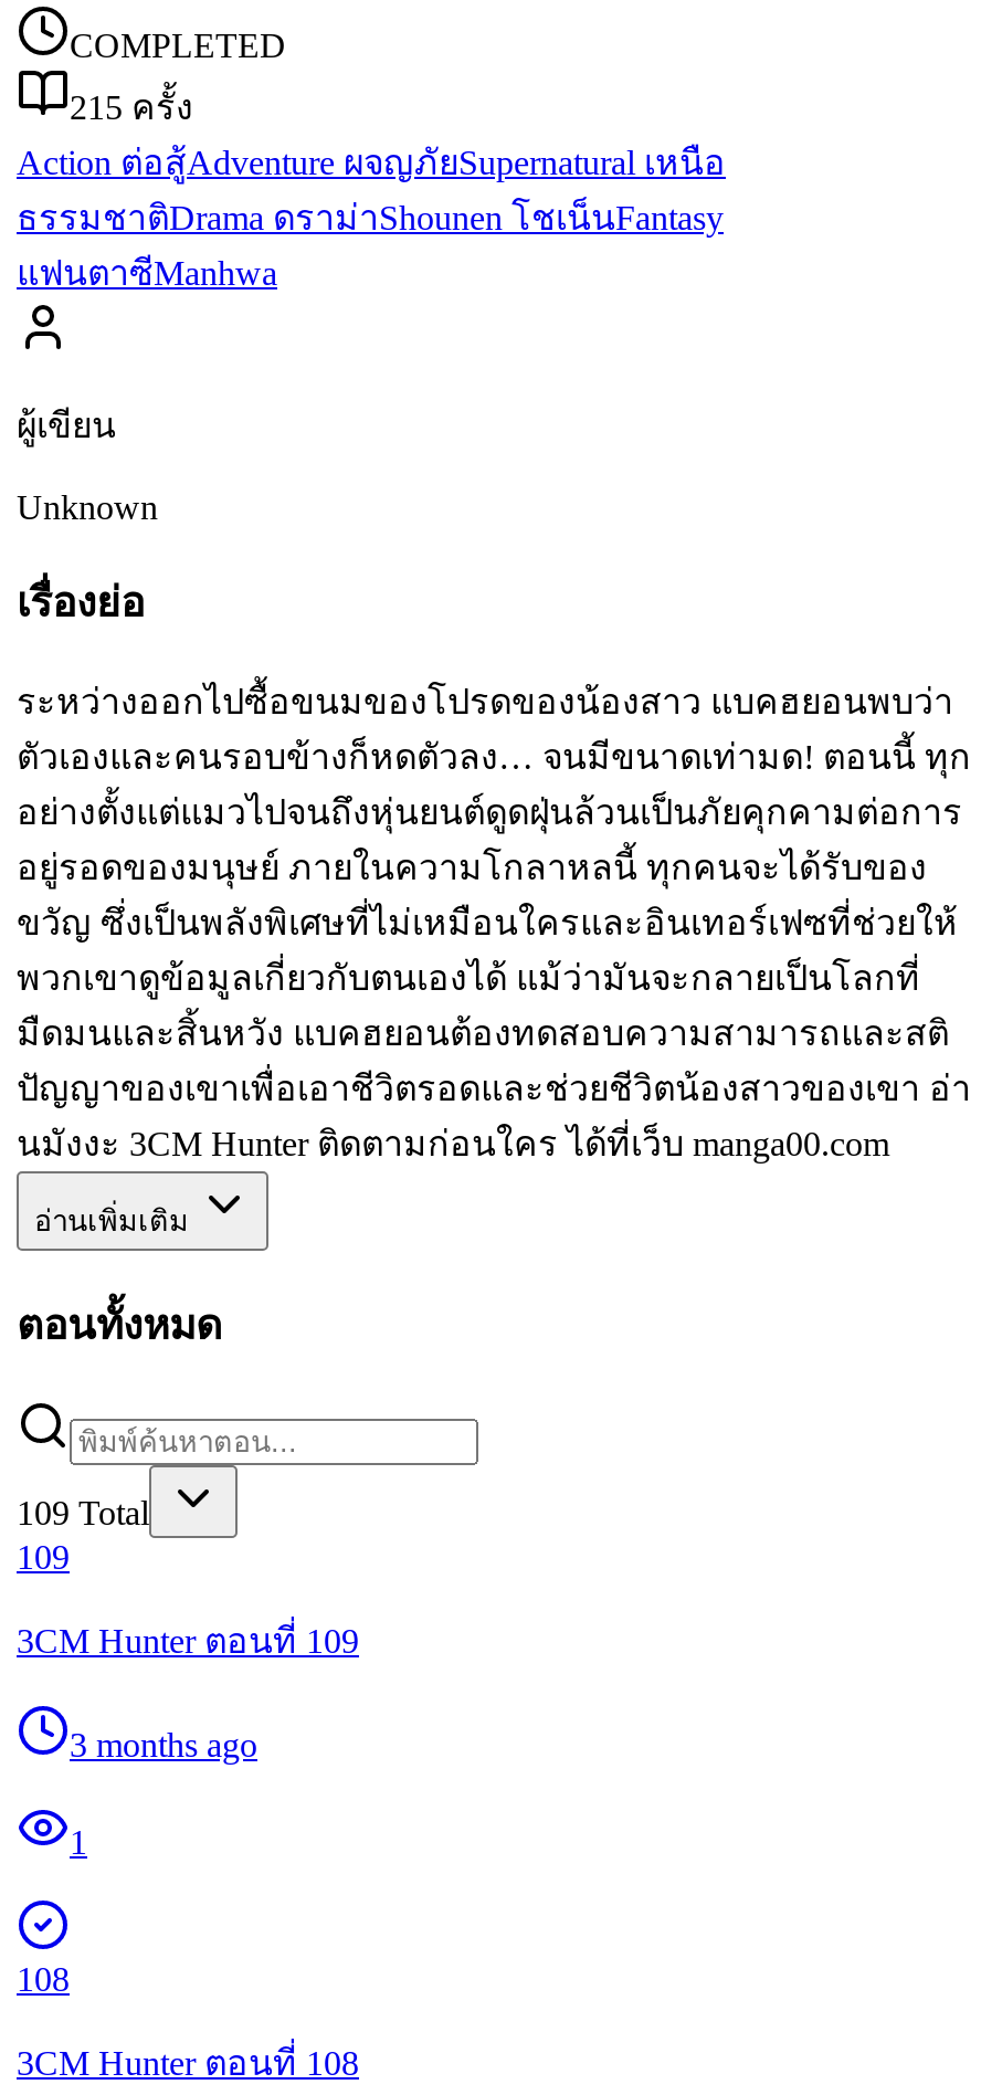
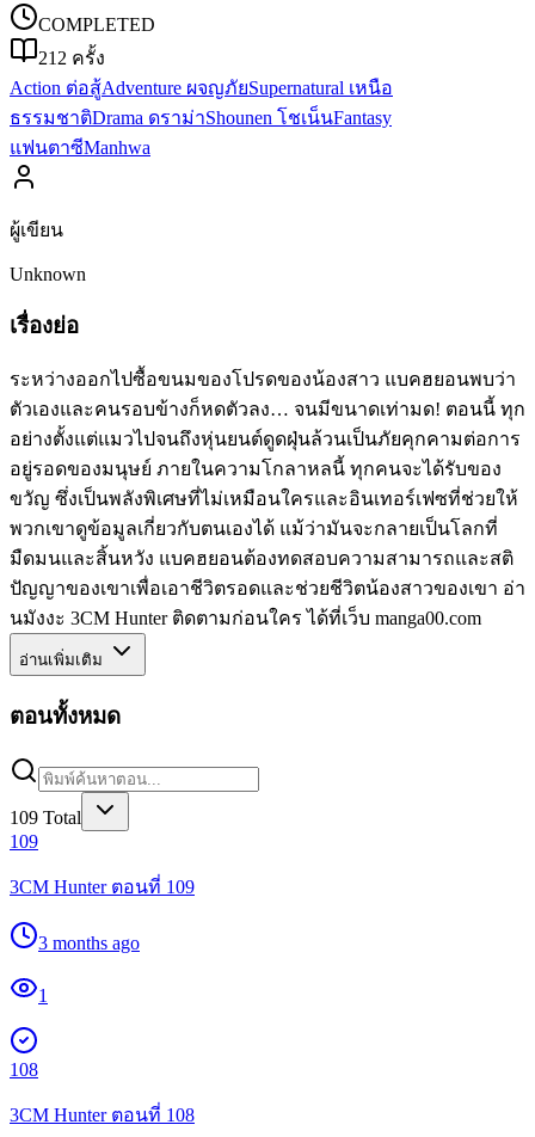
- 215ครั้ง
+ 212ครั้ง
